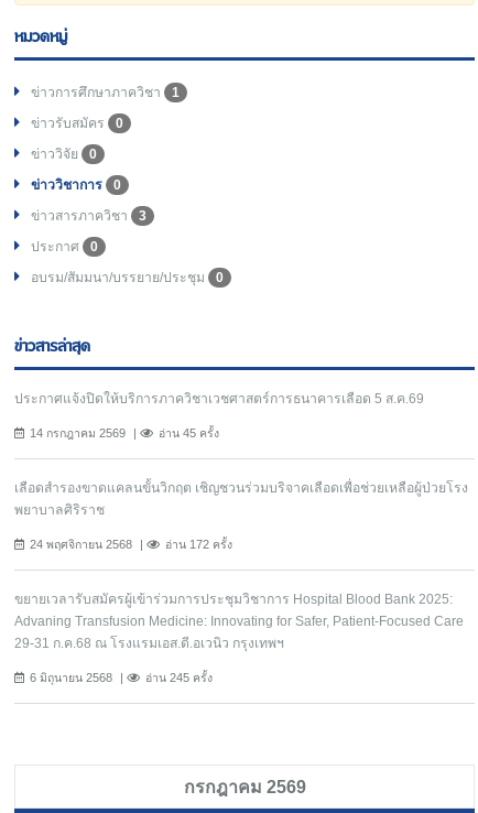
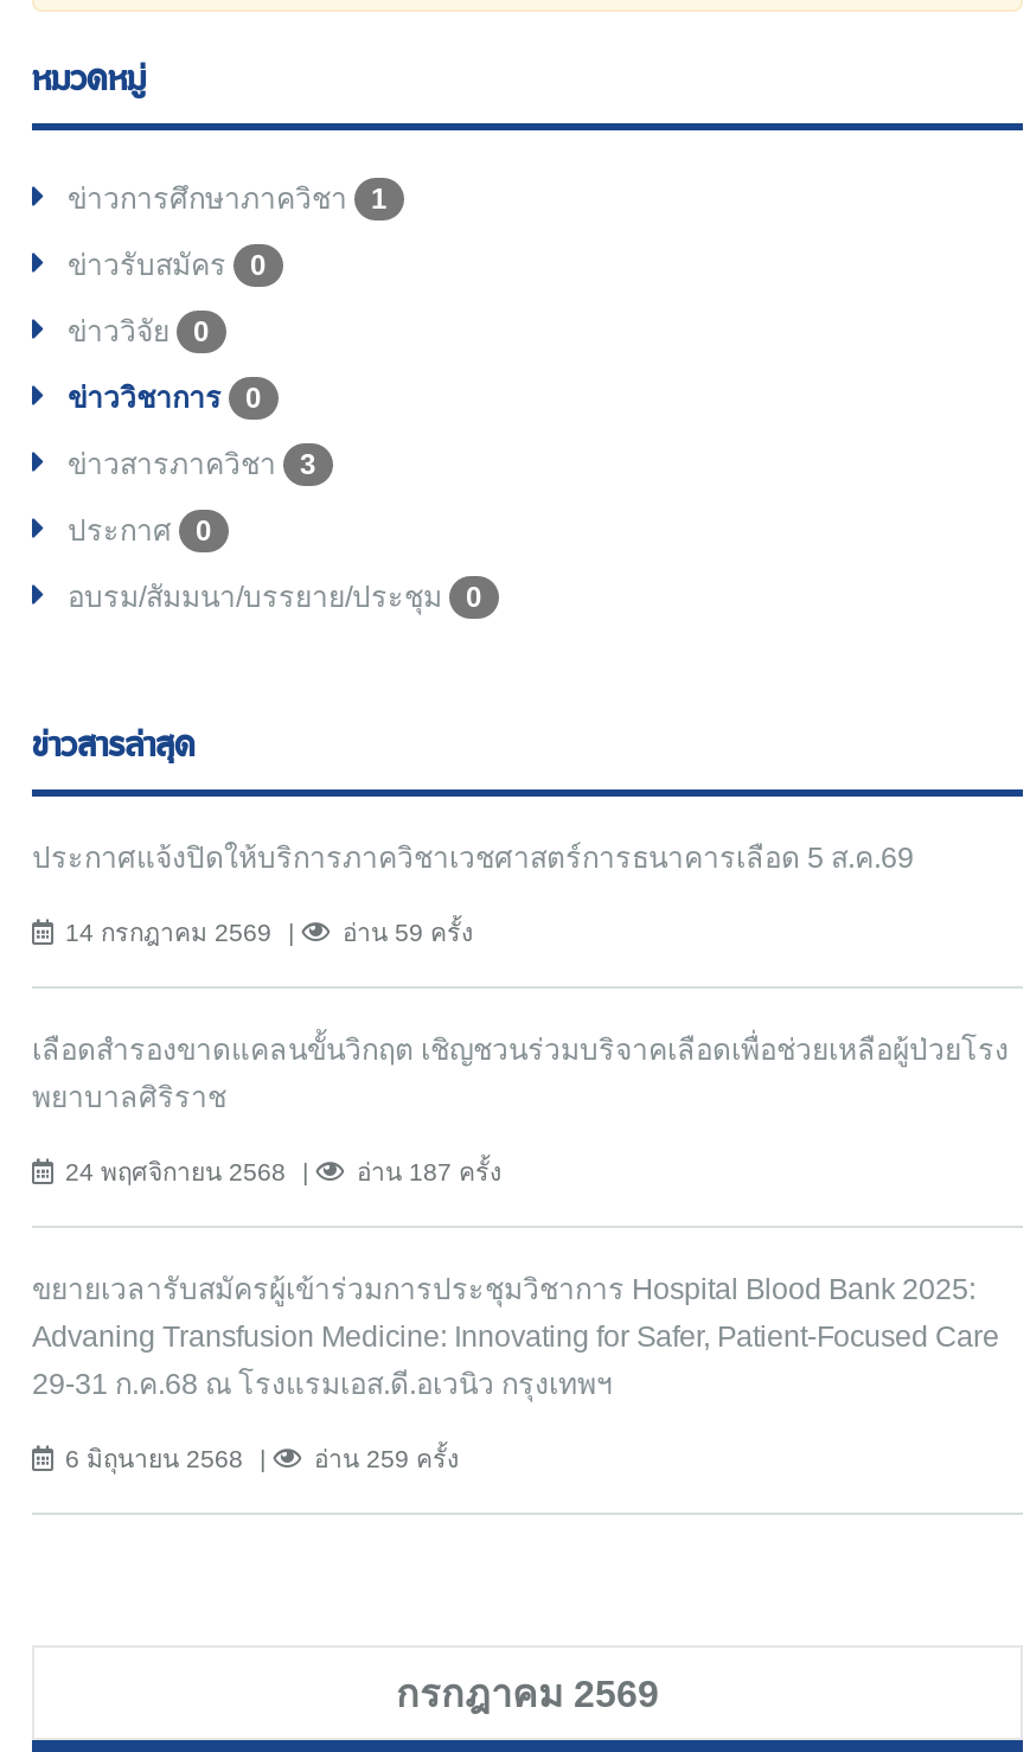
- อ่าน 45 ครั้ง
+ อ่าน 59 ครั้ง

- อ่าน 172 ครั้ง
+ อ่าน 187 ครั้ง

- อ่าน 245 ครั้ง
+ อ่าน 259 ครั้ง
